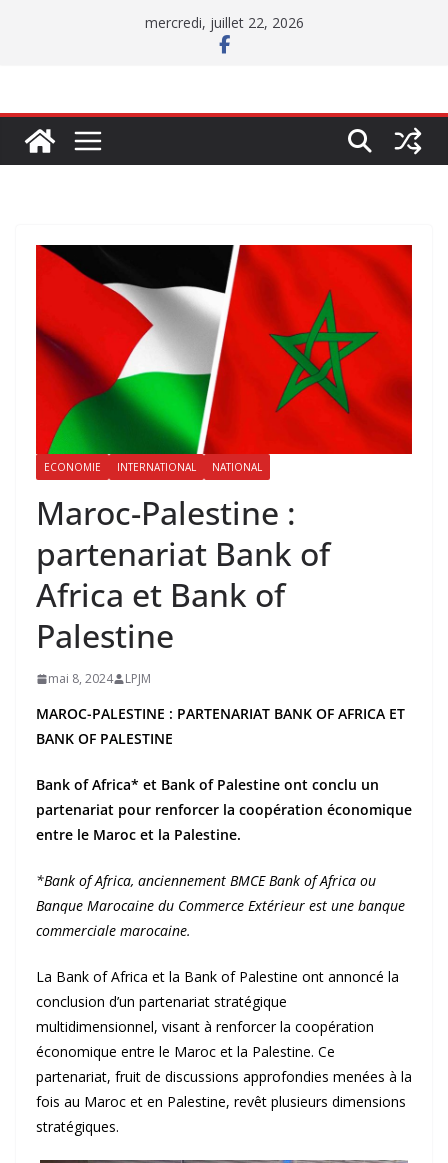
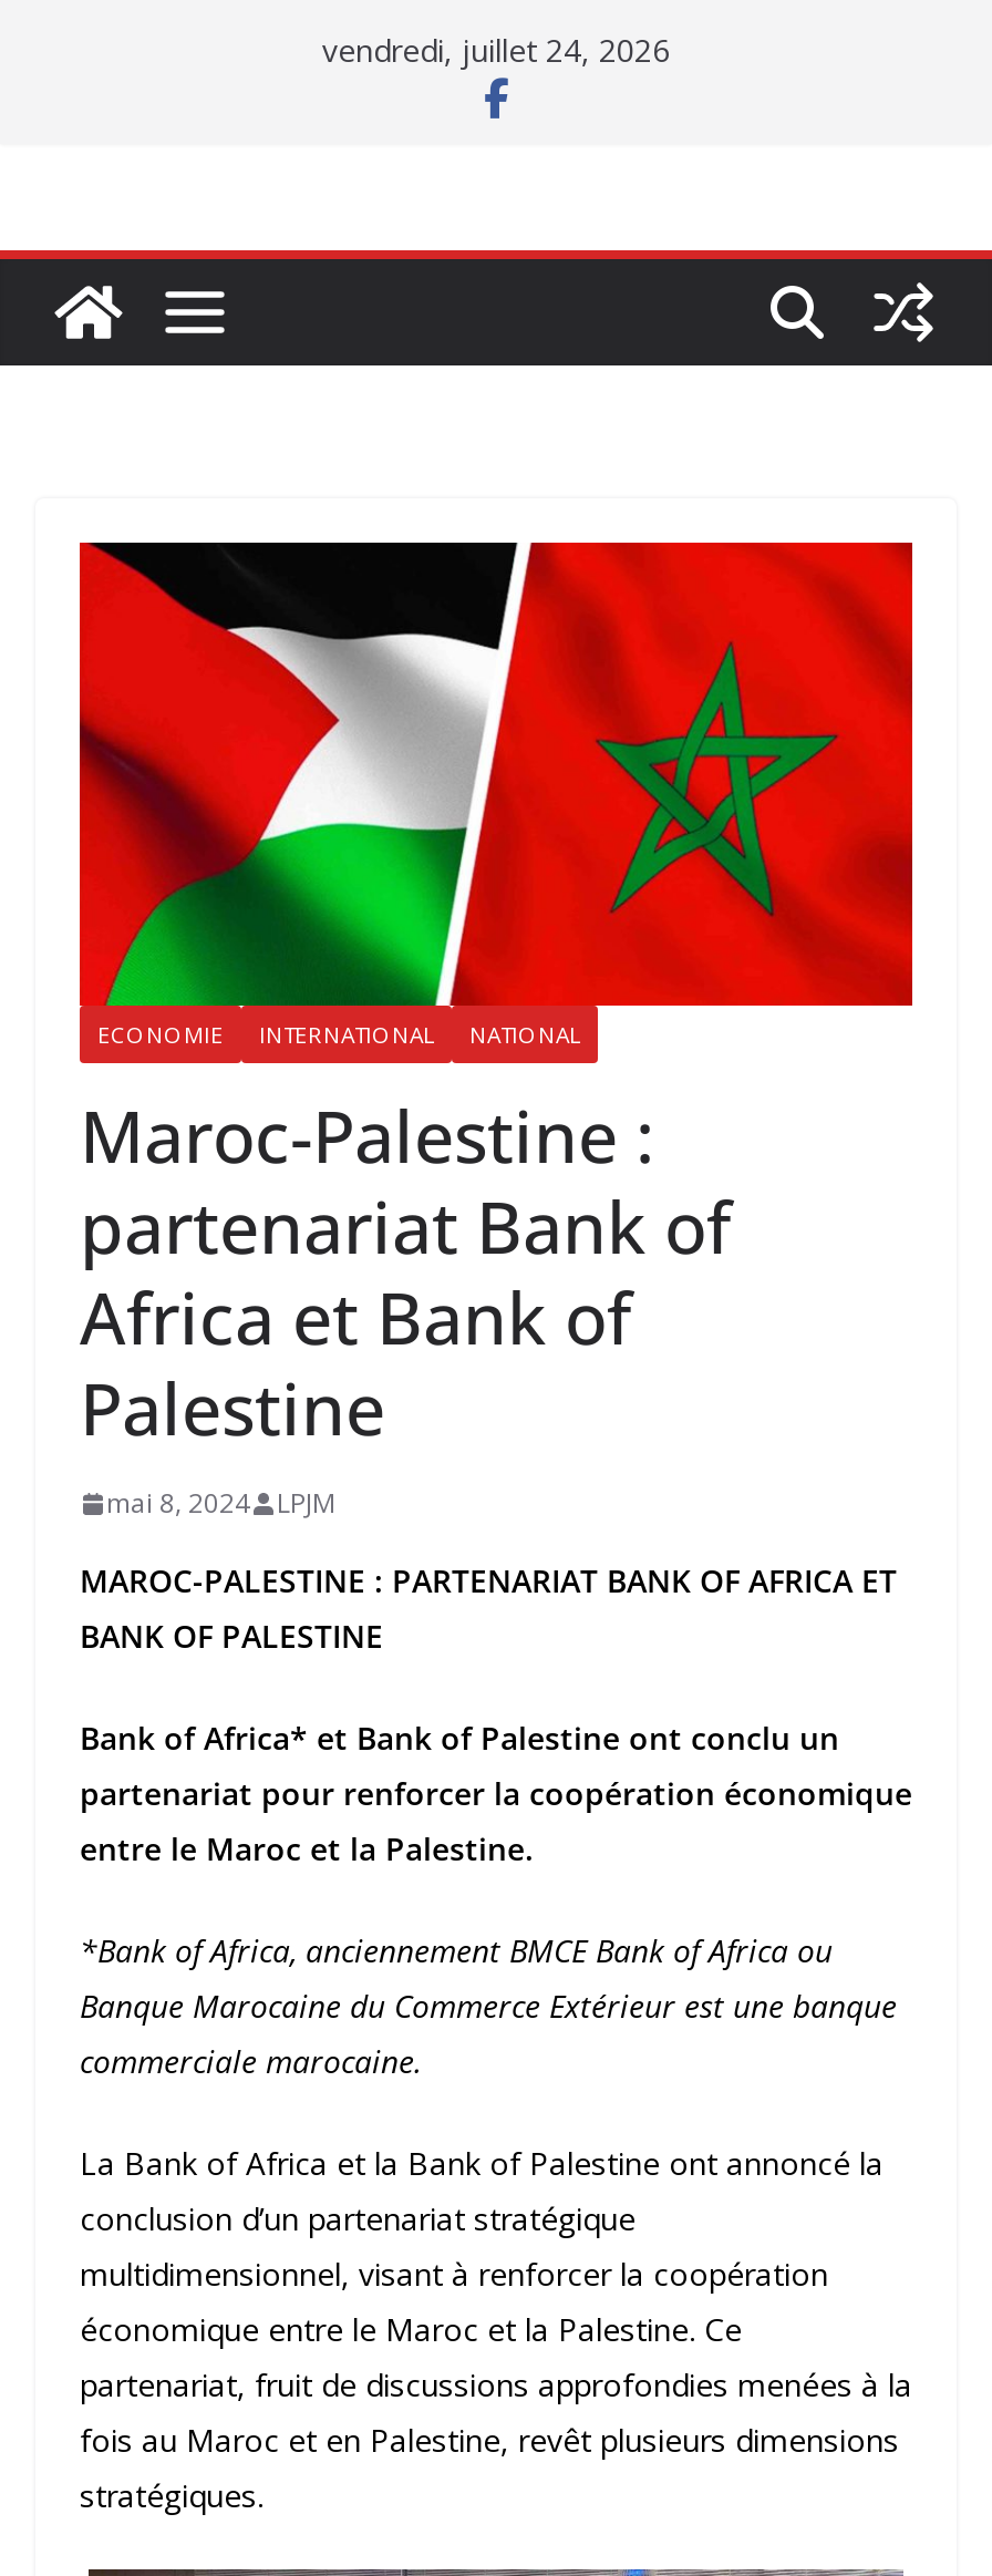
- mercredi, juillet 22, 2026
+ vendredi, juillet 24, 2026
